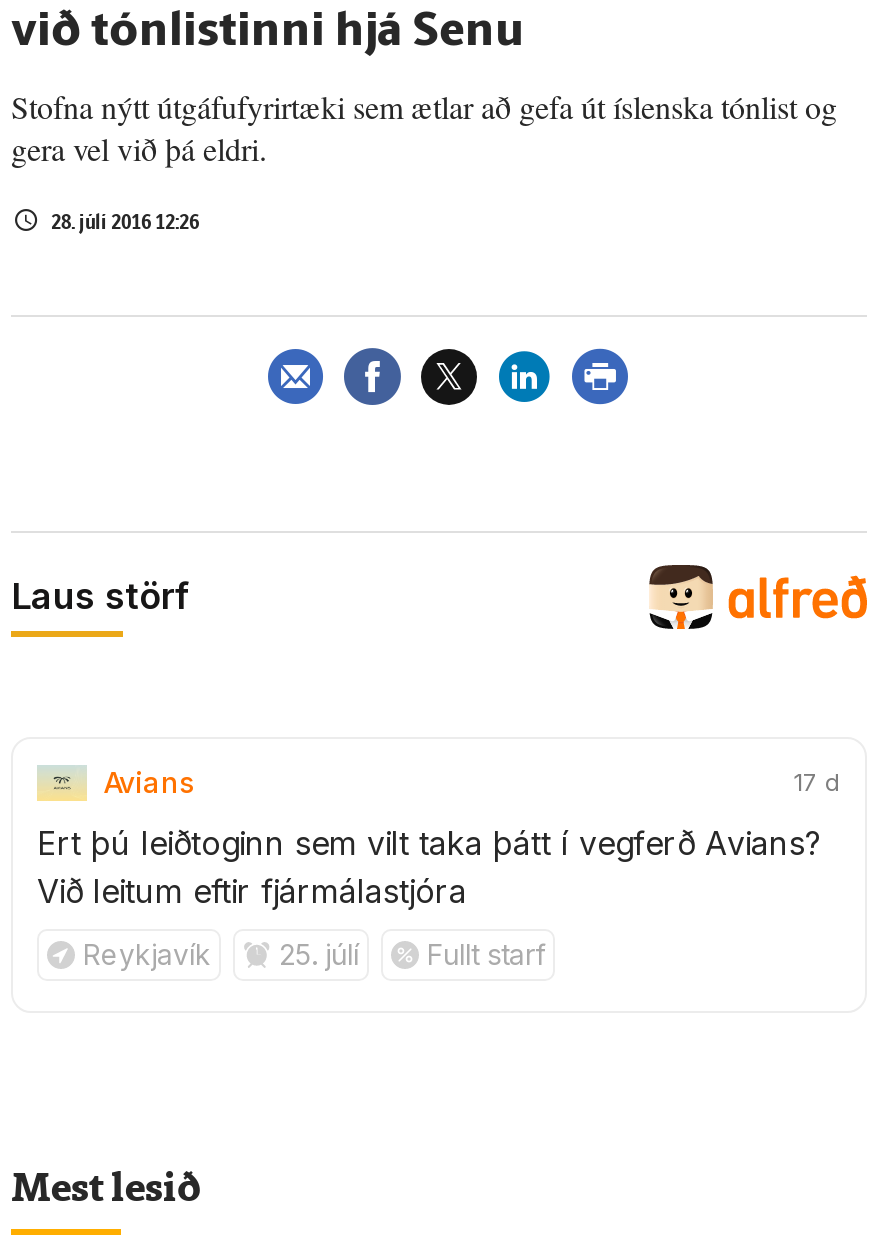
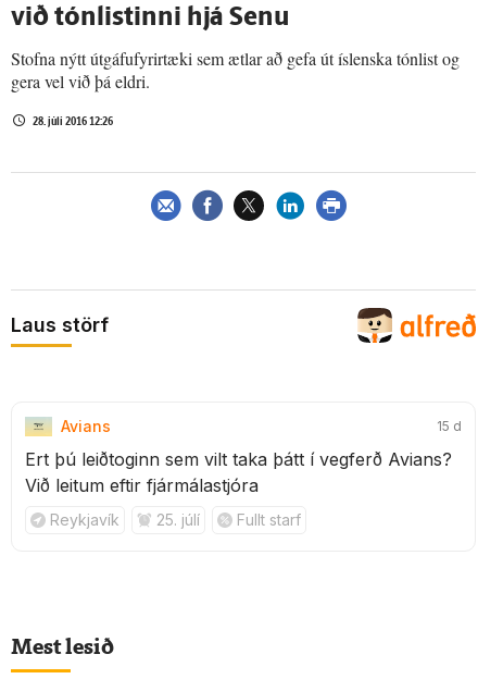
- 17 d
+ 15 d
